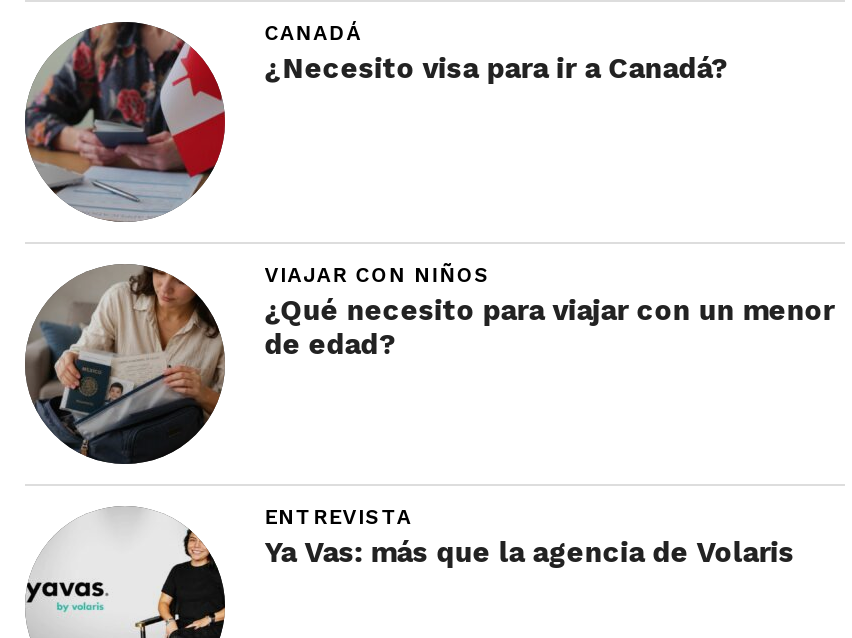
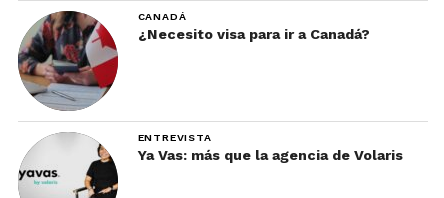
- [image]
- VIAJAR CON NIÑOS
- ¿Qué necesito para viajar con un menor
- de edad?
